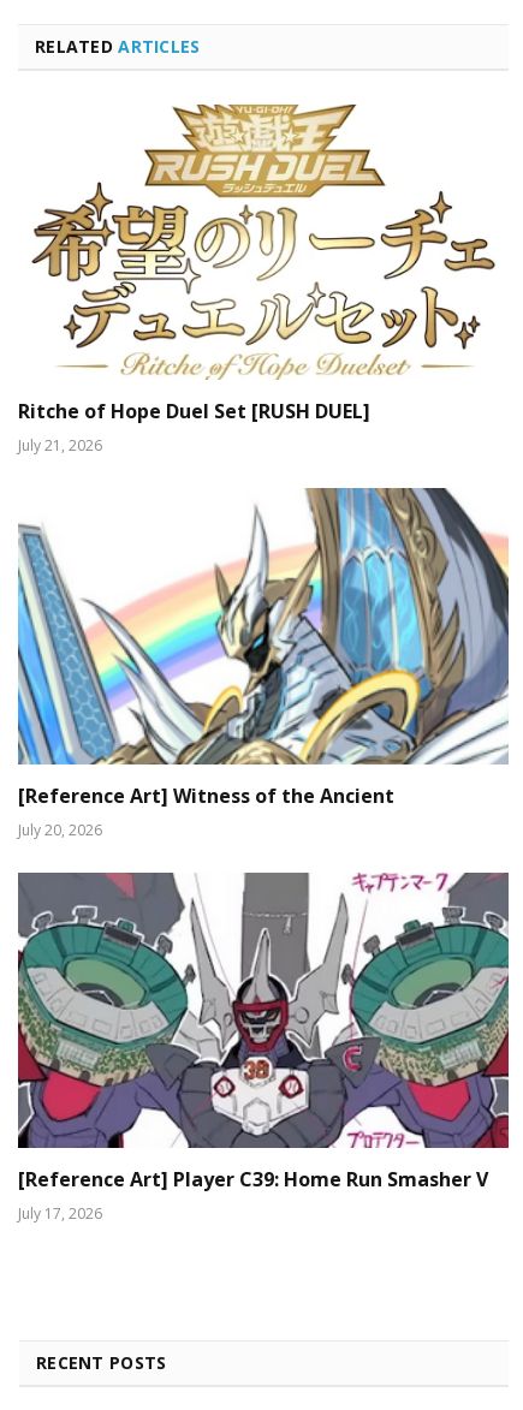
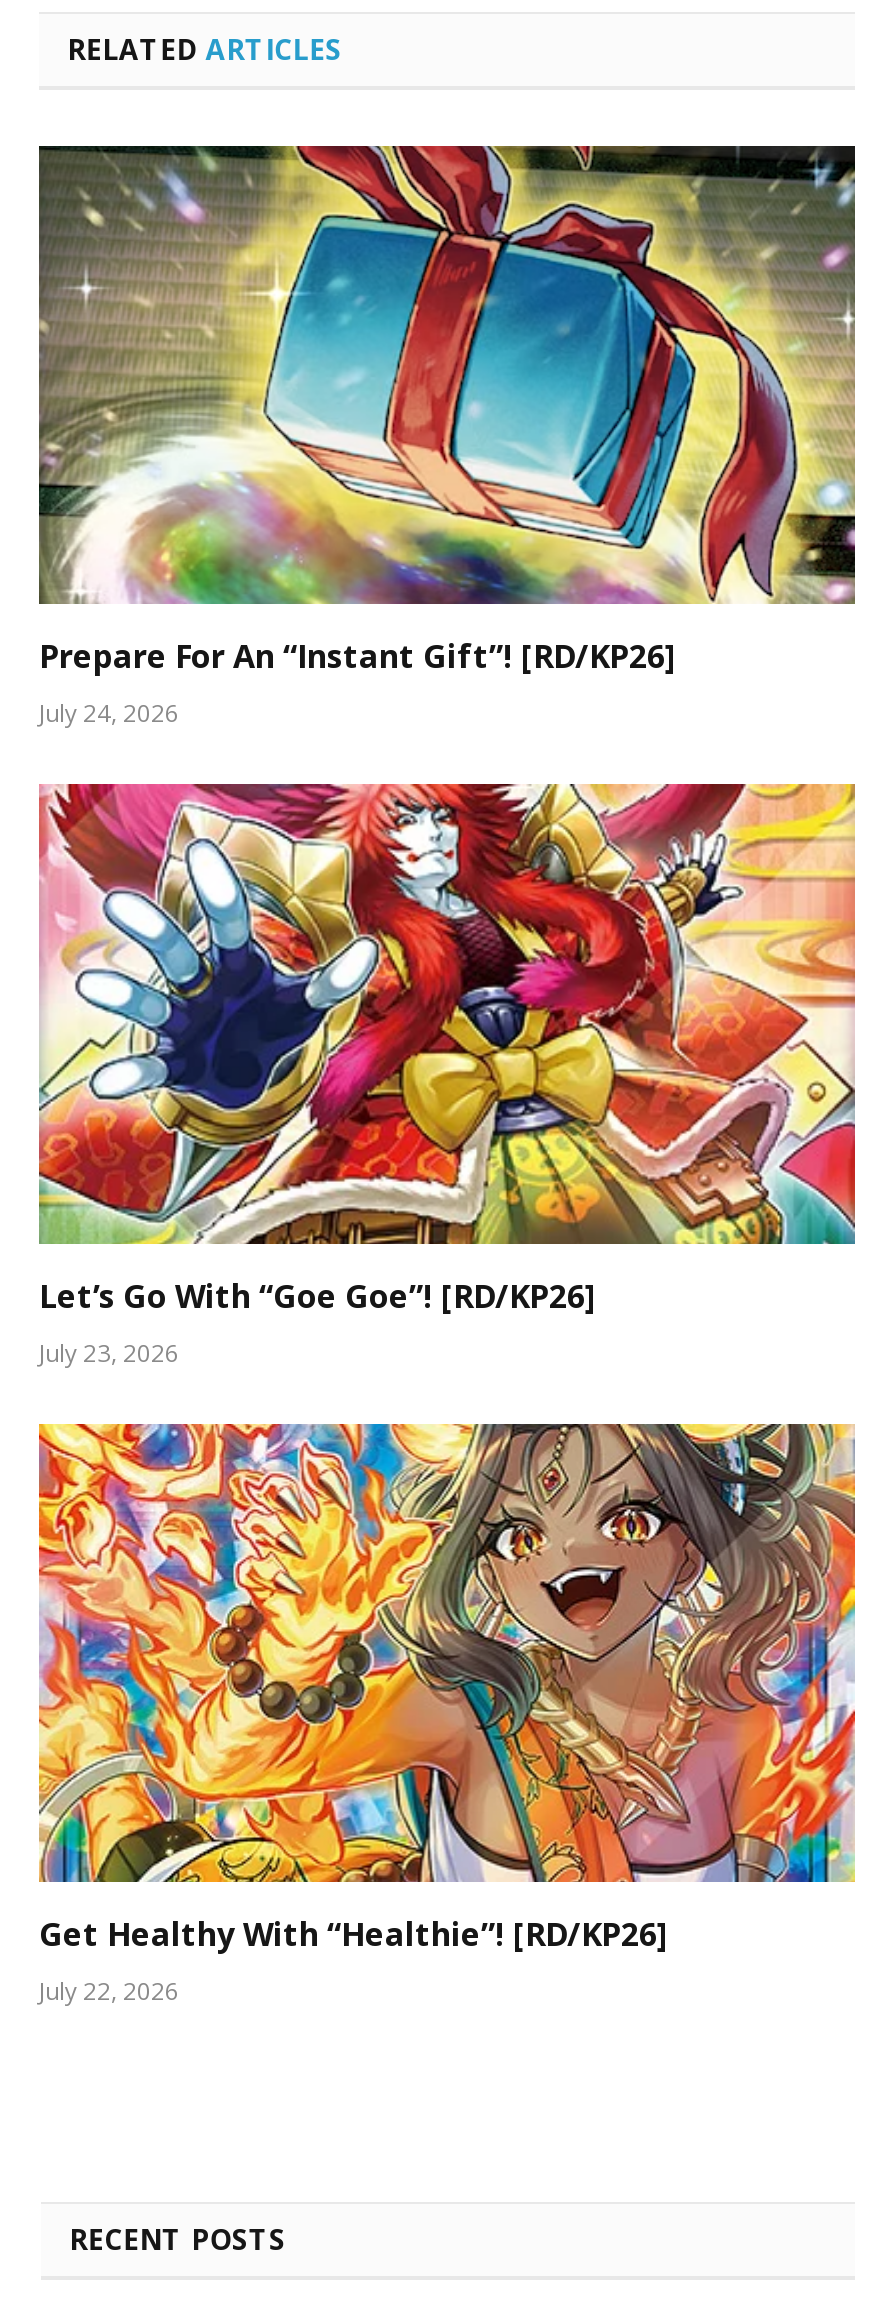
- [image]
- Ritche of Hope Duel Set [RUSH DUEL]
- July 21, 2026
+ [image]
+ Prepare For An “Instant Gift”! [RD/KP26]
+ July 24, 2026

- [image]
- [Reference Art] Witness of the Ancient
- July 20, 2026
+ [image]
+ Let’s Go With “Goe Goe”! [RD/KP26]
+ July 23, 2026

- [image]
- [Reference Art] Player C39: Home Run Smasher V
- July 17, 2026
+ [image]
+ Get Healthy With “Healthie”! [RD/KP26]
+ July 22, 2026
